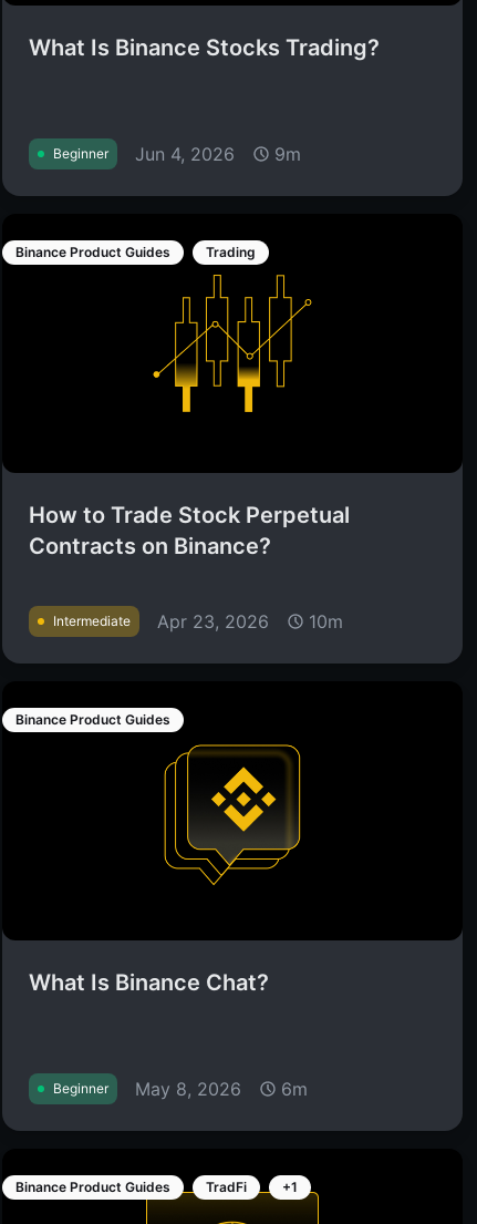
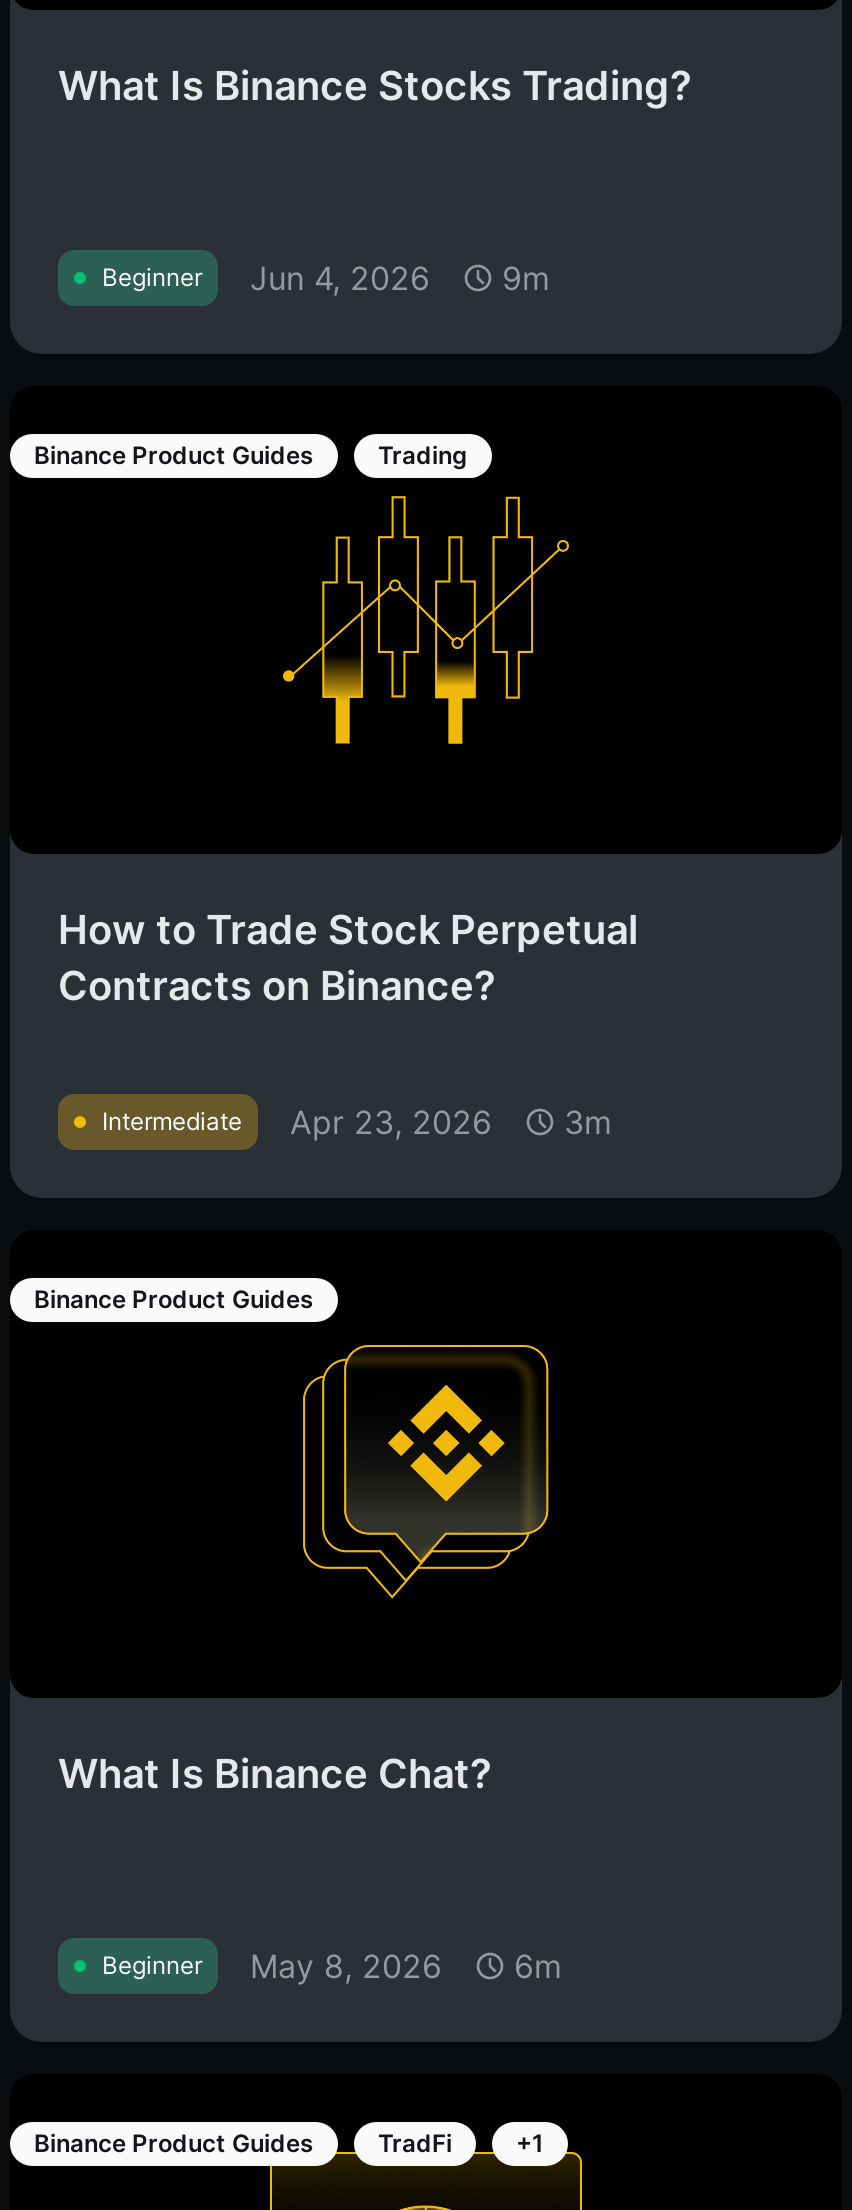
- Intermediate Apr 23, 2026 10m
+ Intermediate Apr 23, 2026 3m
